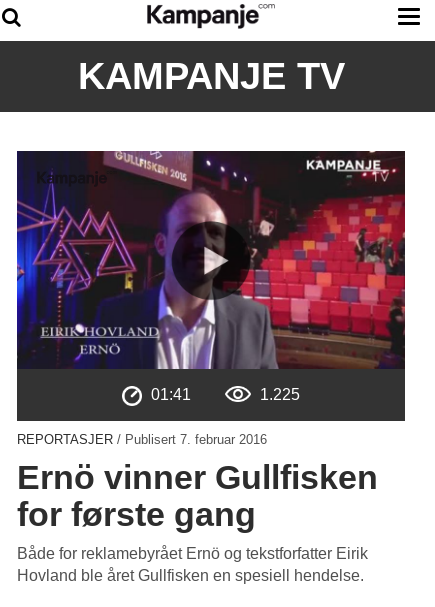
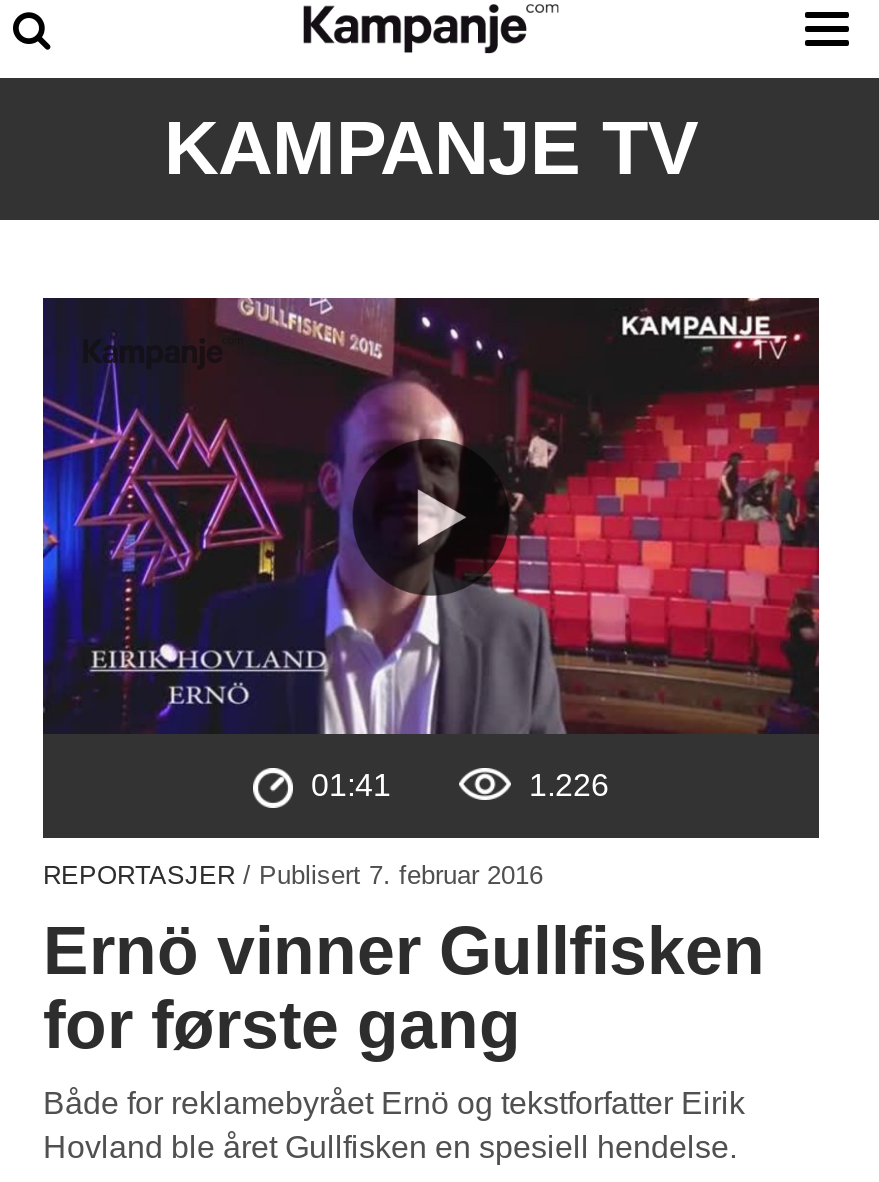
- 1.225
+ 1.226
